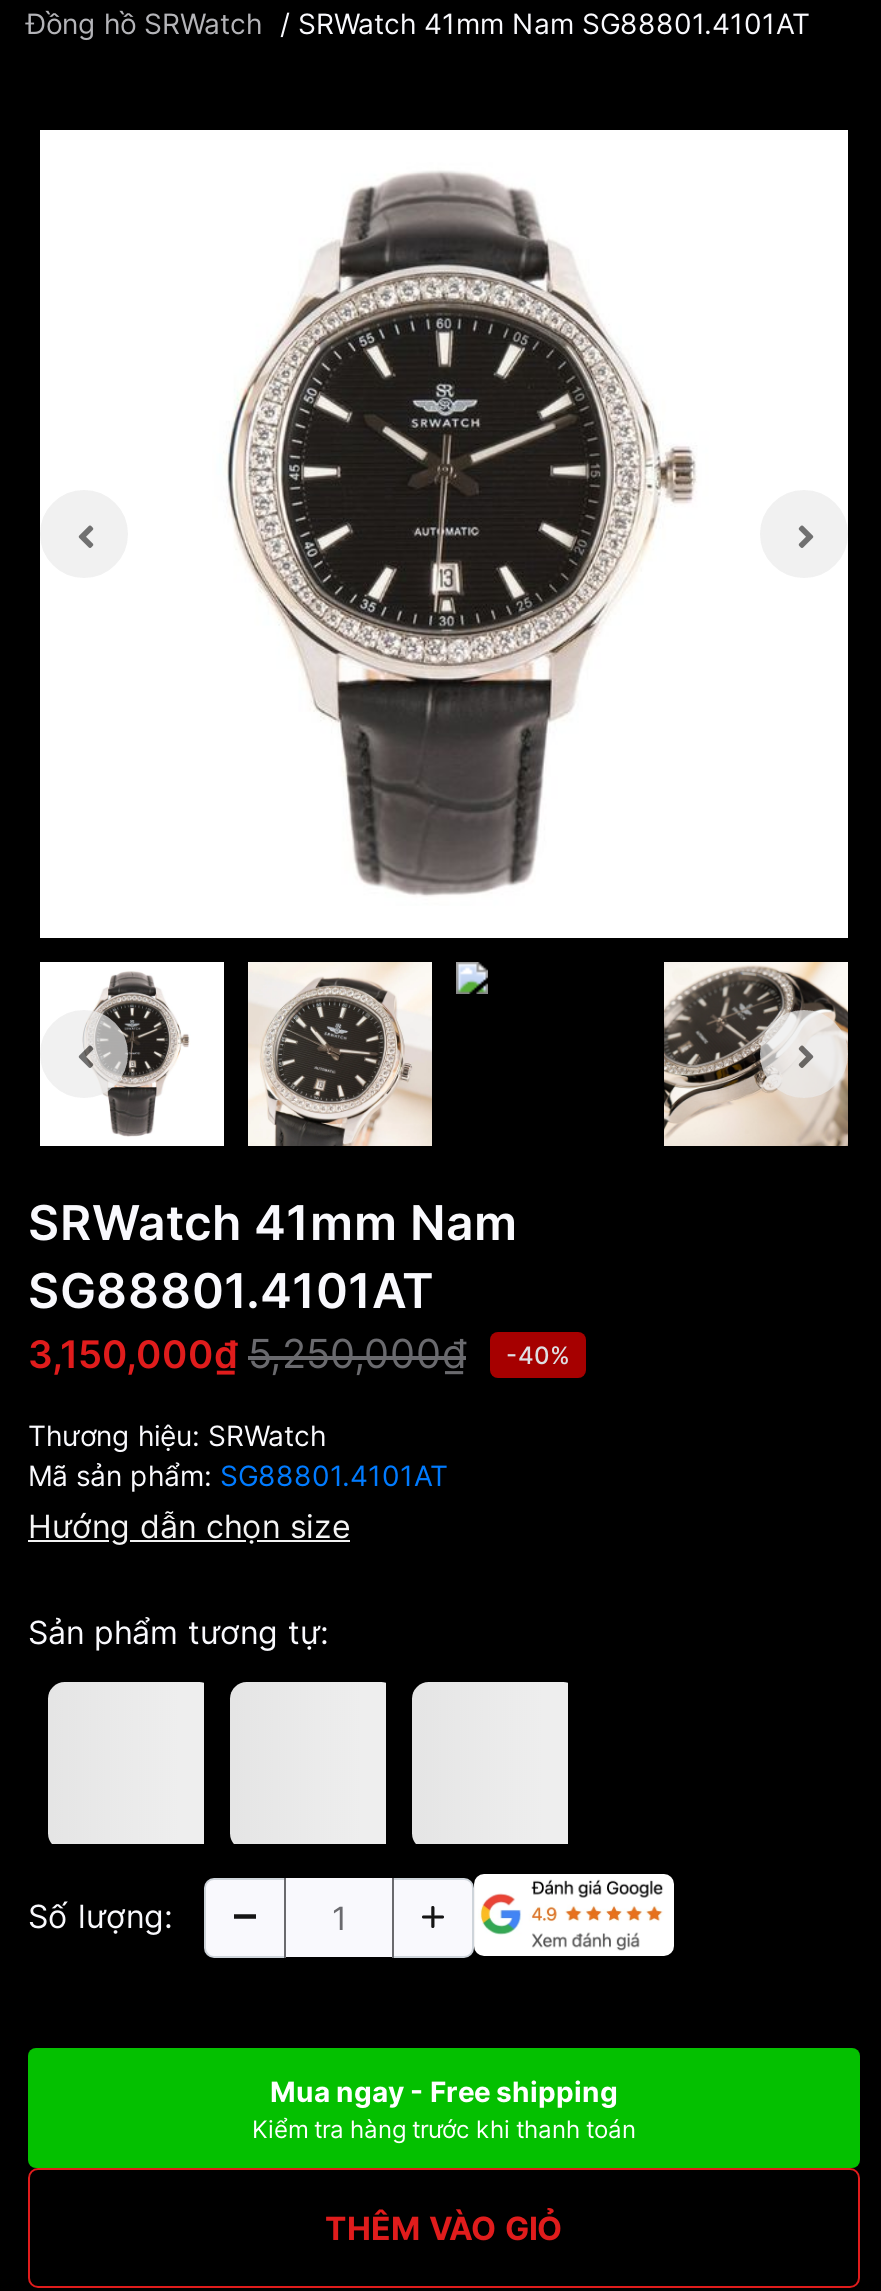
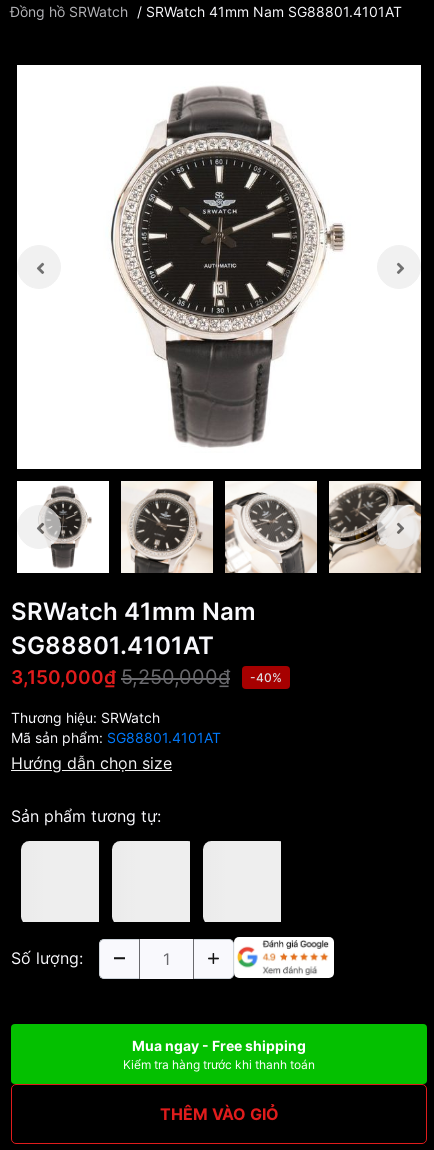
+ [image]
